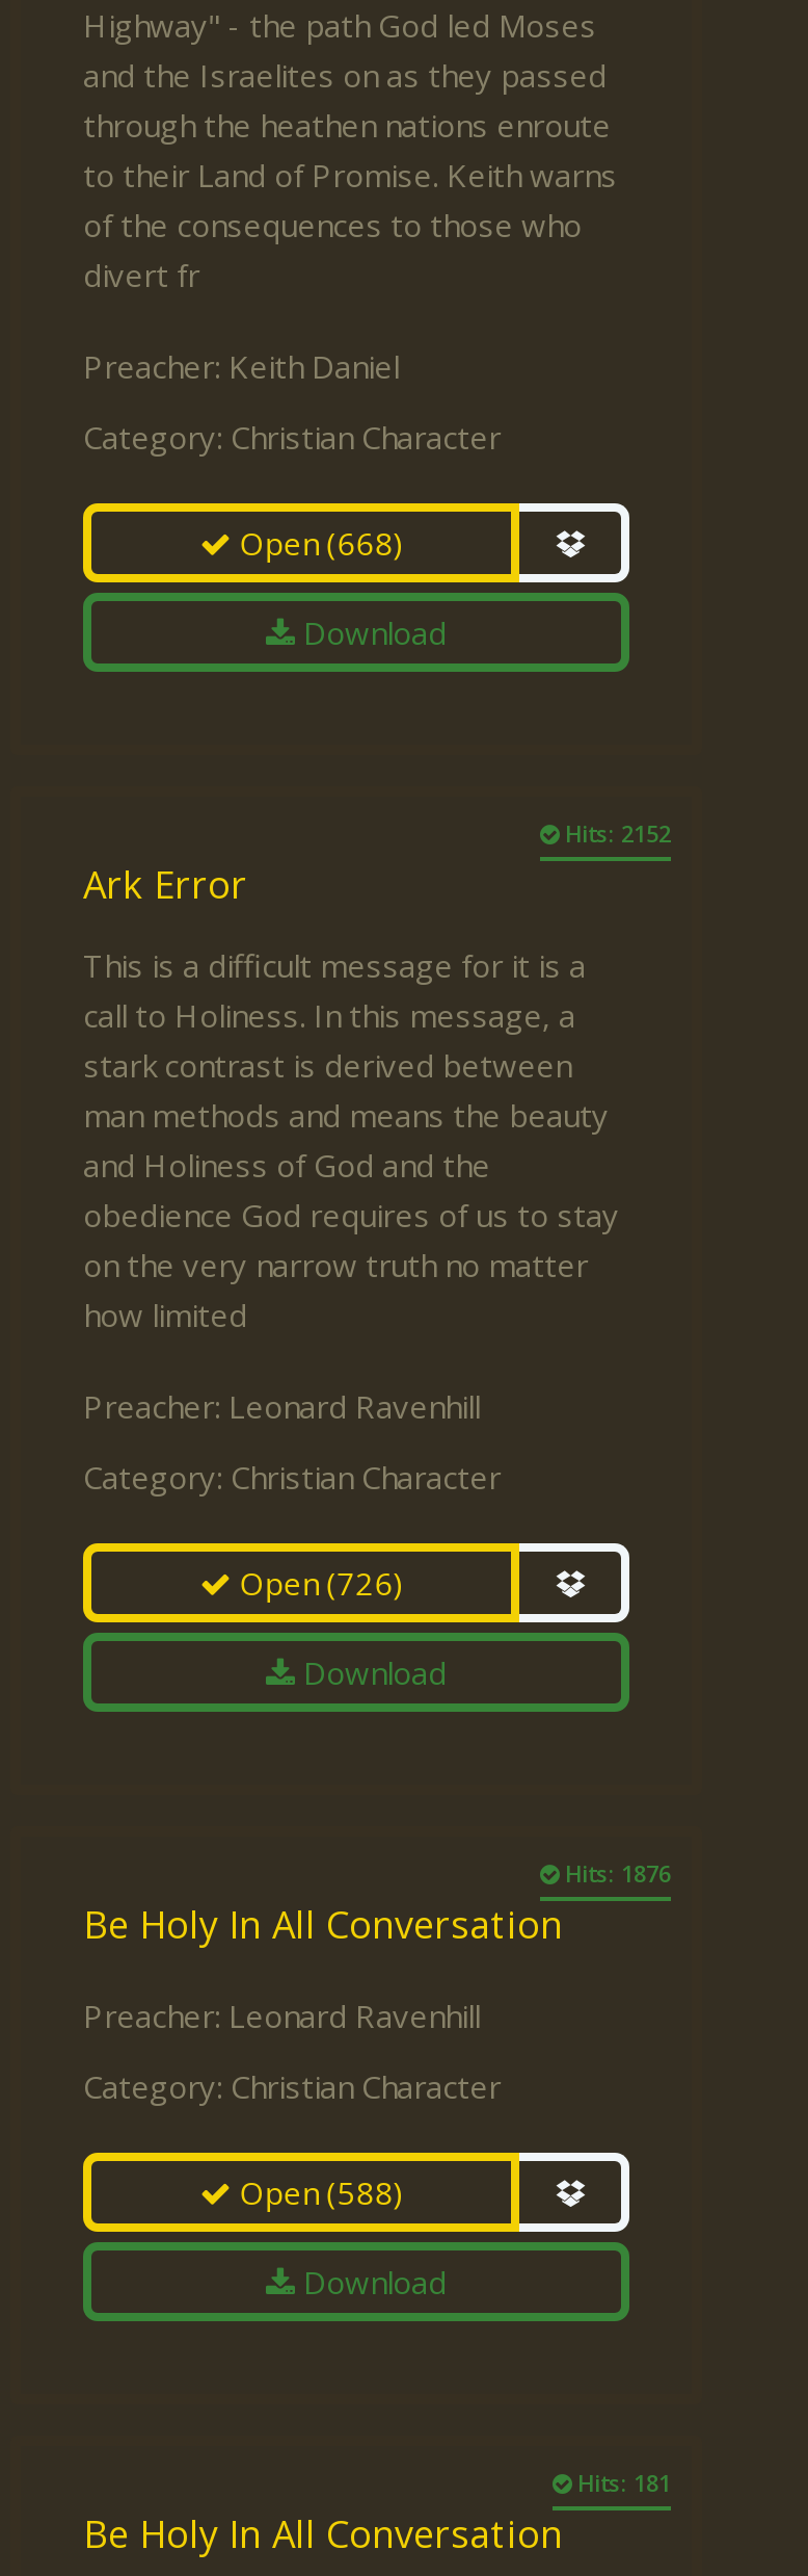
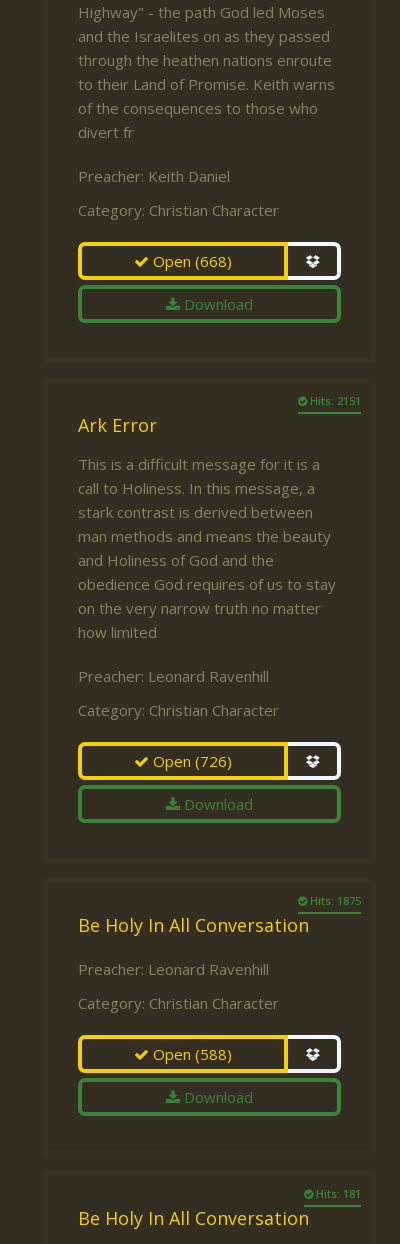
- Hits: 2152
+ Hits: 2151

- Hits: 1876
+ Hits: 1875
